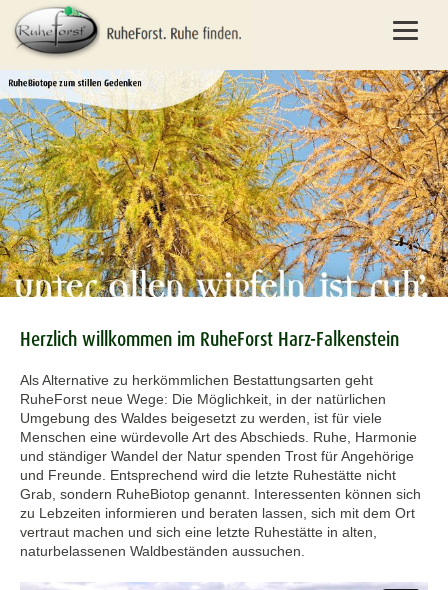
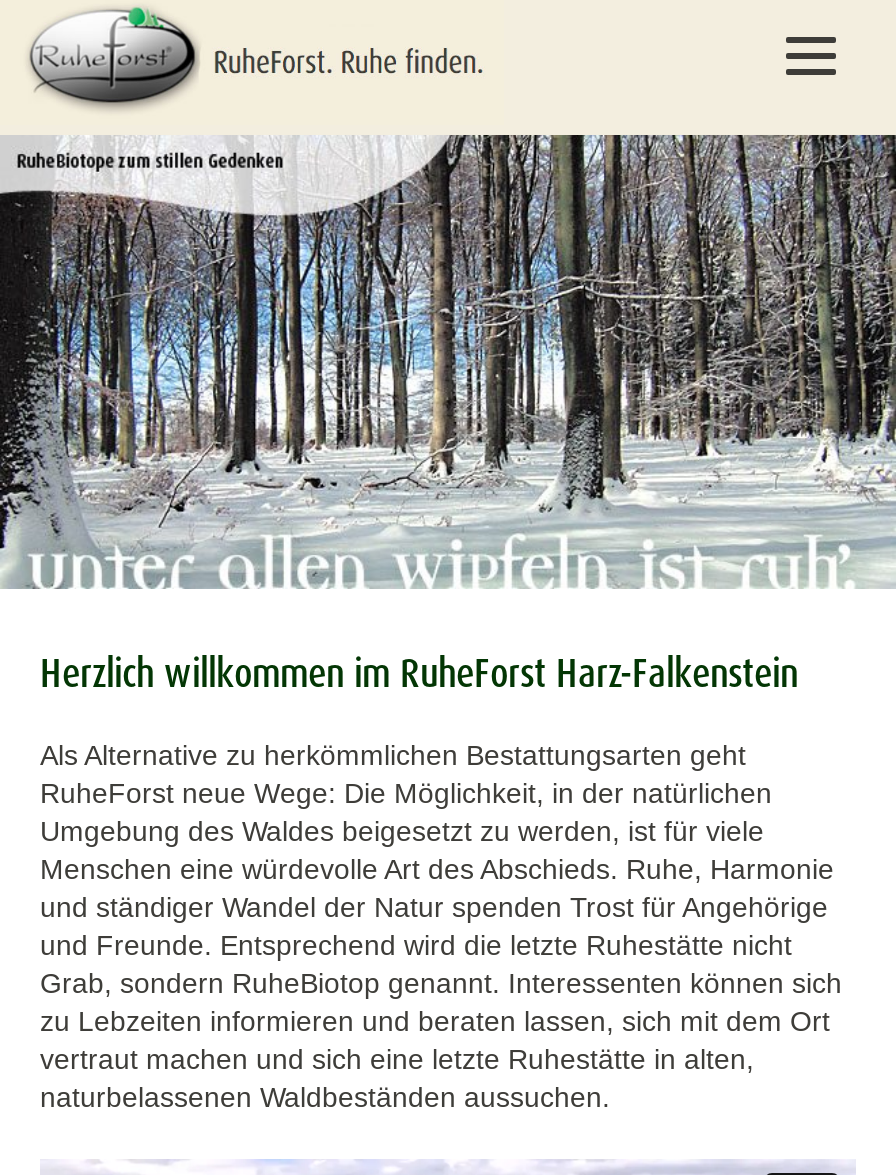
- [image]
+ [image]
